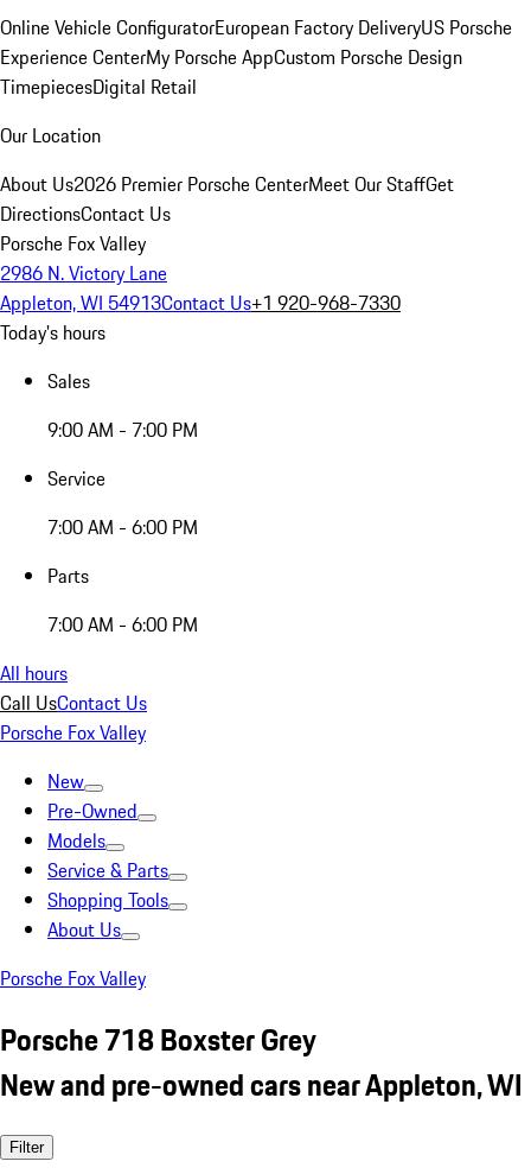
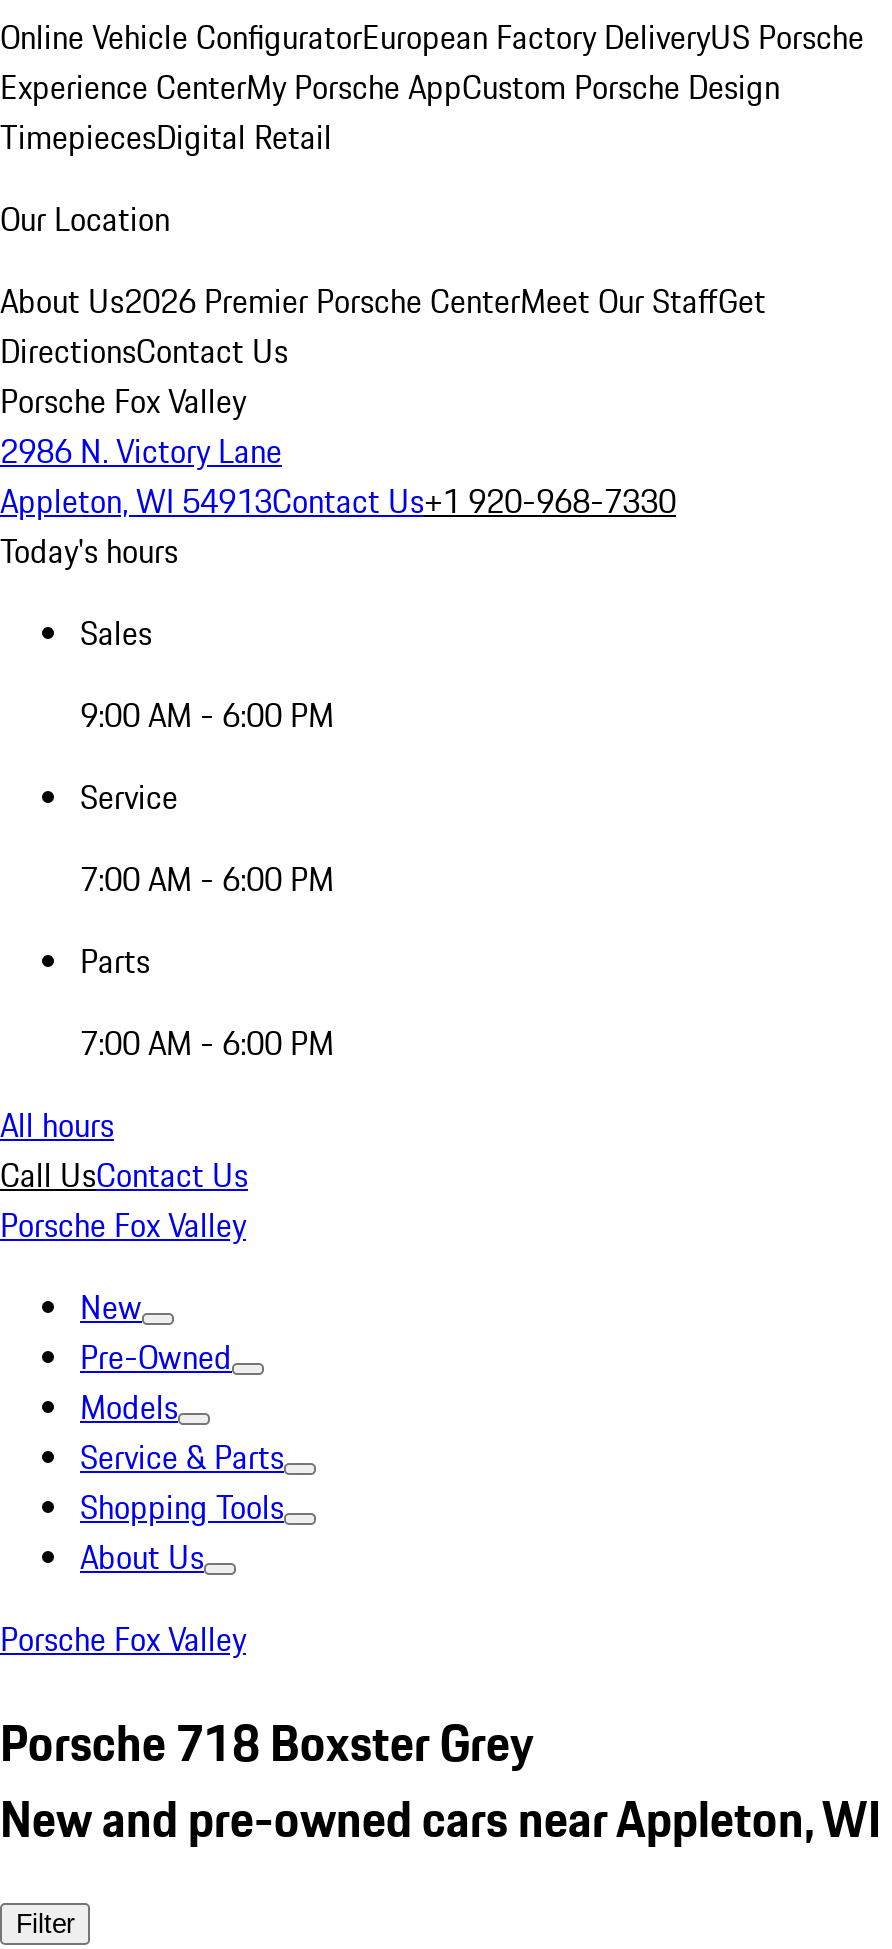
- 9:00 AM - 7:00 PM
+ 9:00 AM - 6:00 PM
